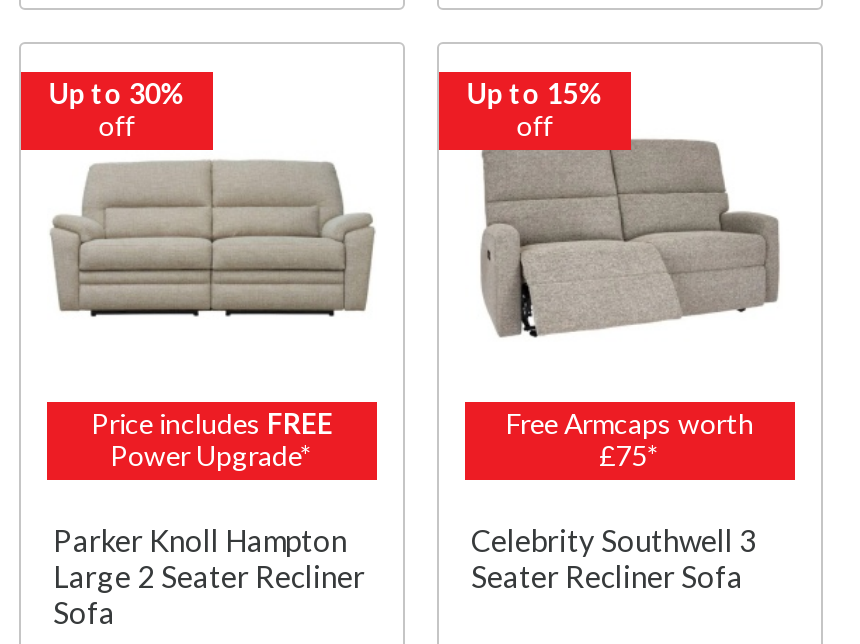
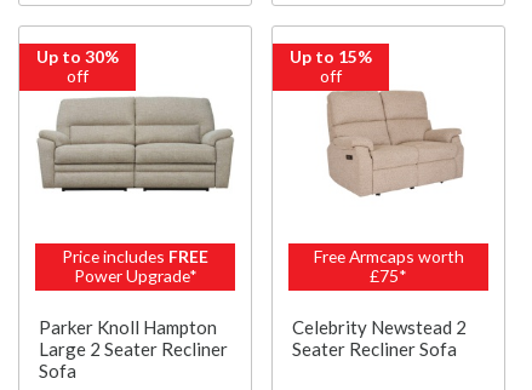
- [image]
+ [image]

- Celebrity Southwell 3
+ Celebrity Newstead 2
